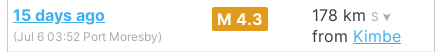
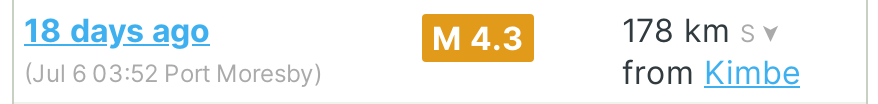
- 15 days ago
+ 18 days ago
